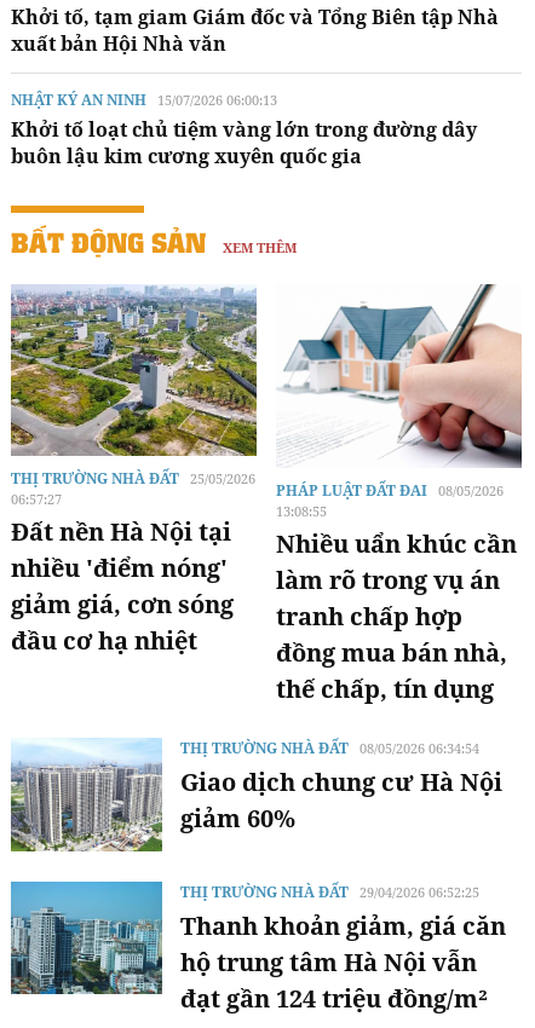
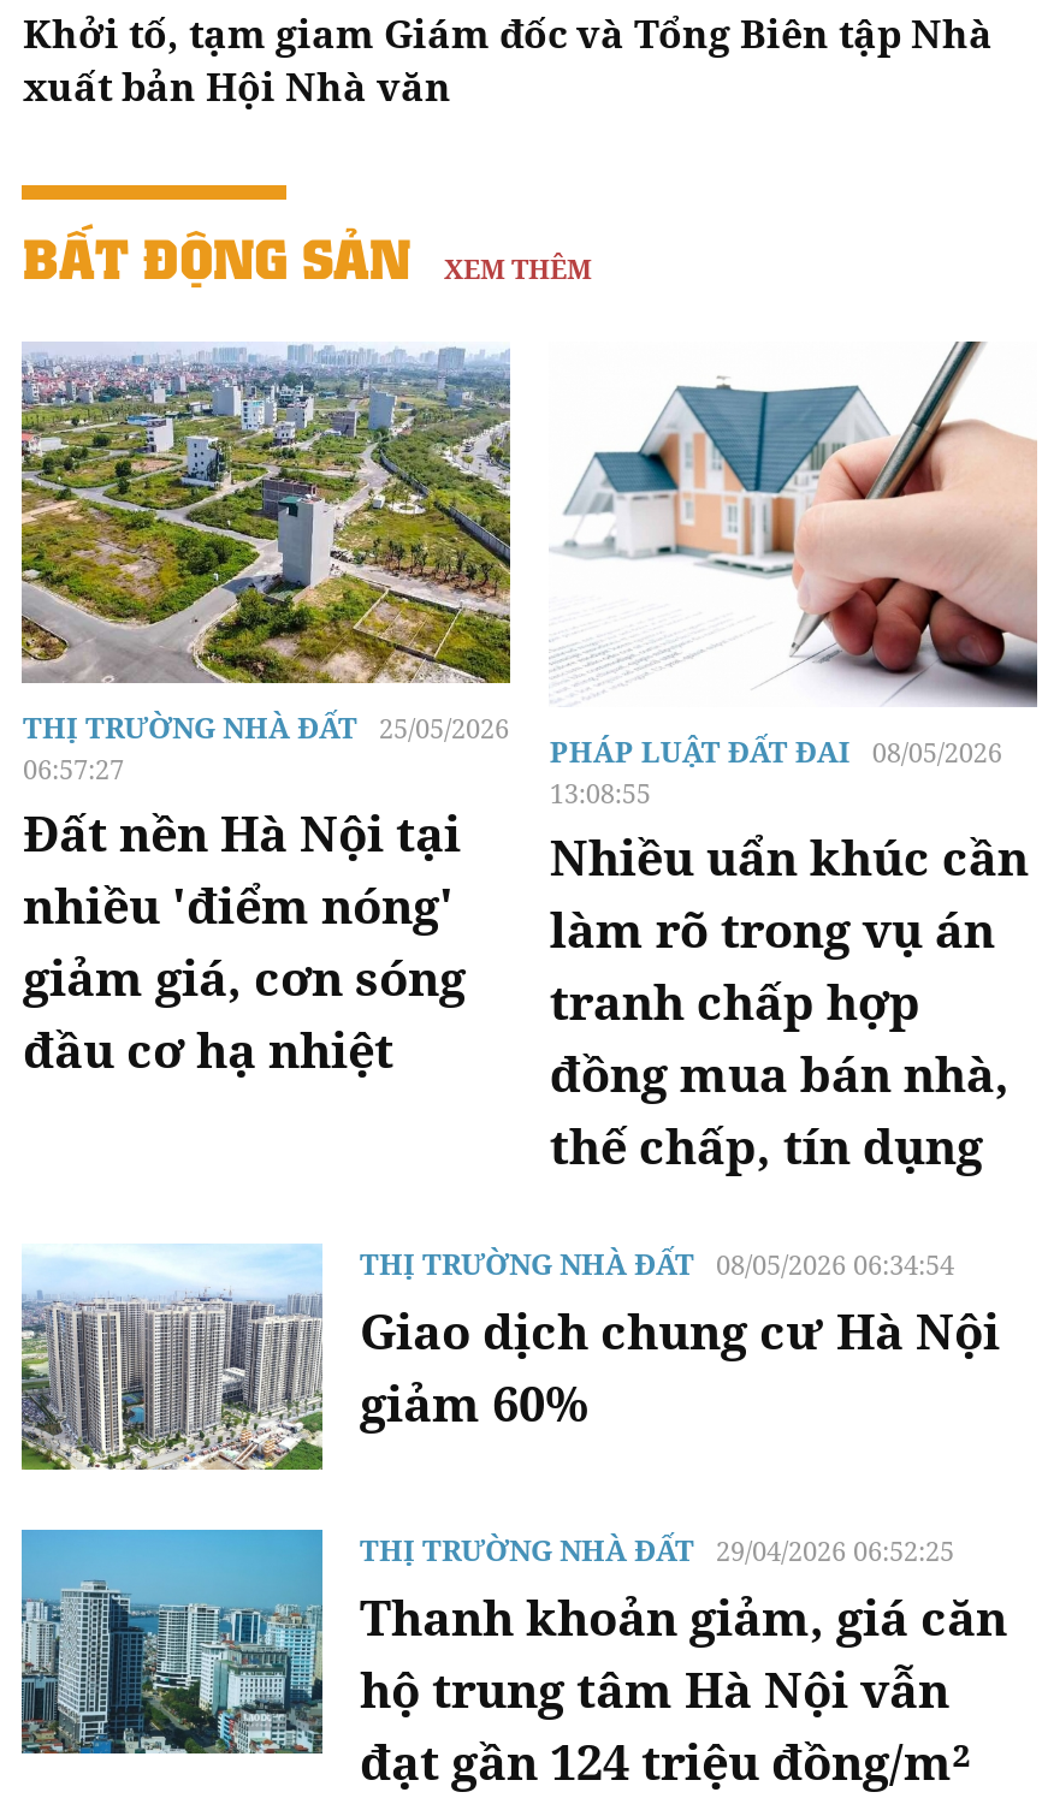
- NHẬT KÝ AN NINH 15/07/2026 06:00:13
- Khởi tố loạt chủ tiệm vàng lớn trong đường dây
- buôn lậu kim cương xuyên quốc gia
